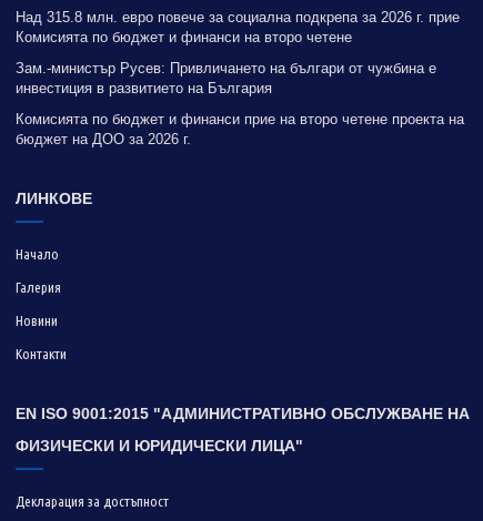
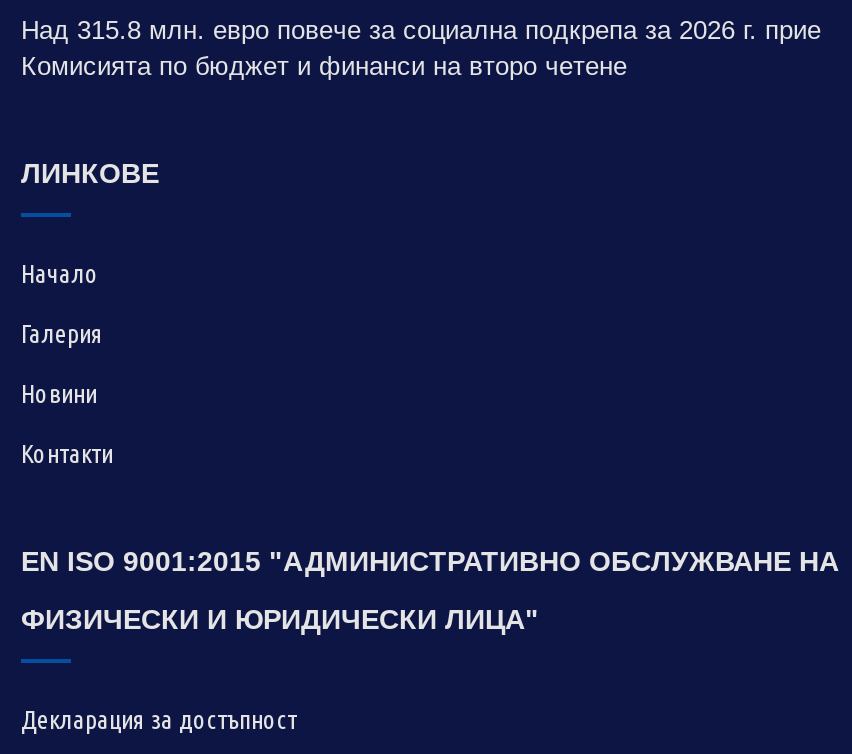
- Зам.-министър Русев: Привличането на българи от чужбина е
- инвестиция в развитието на България
- Комисията по бюджет и финанси прие на второ четене проекта на
- бюджет на ДОО за 2026 г.
